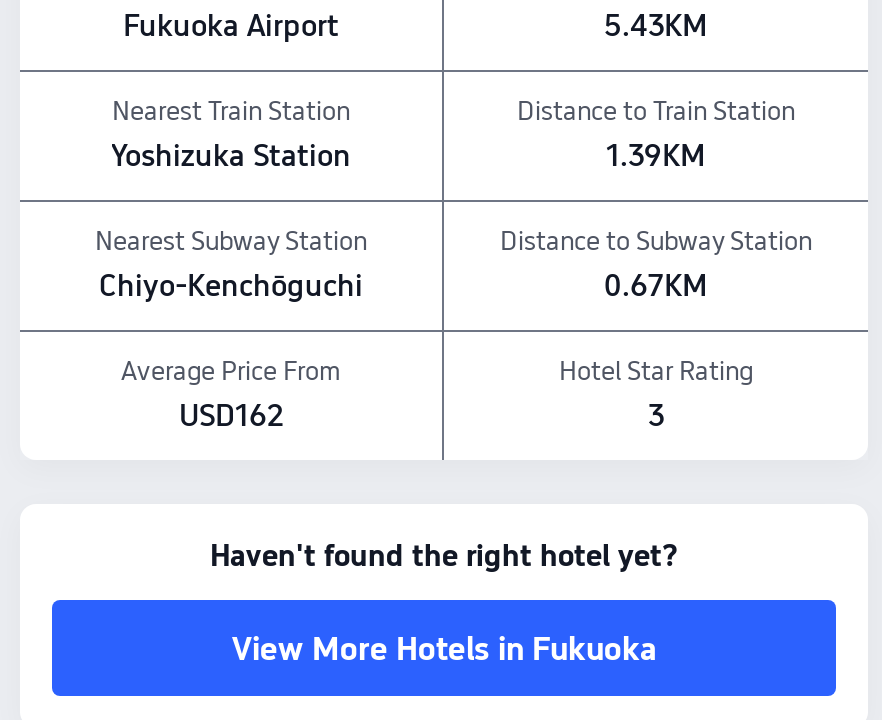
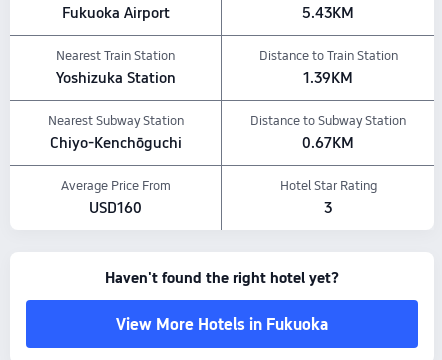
- USD162
+ USD160
